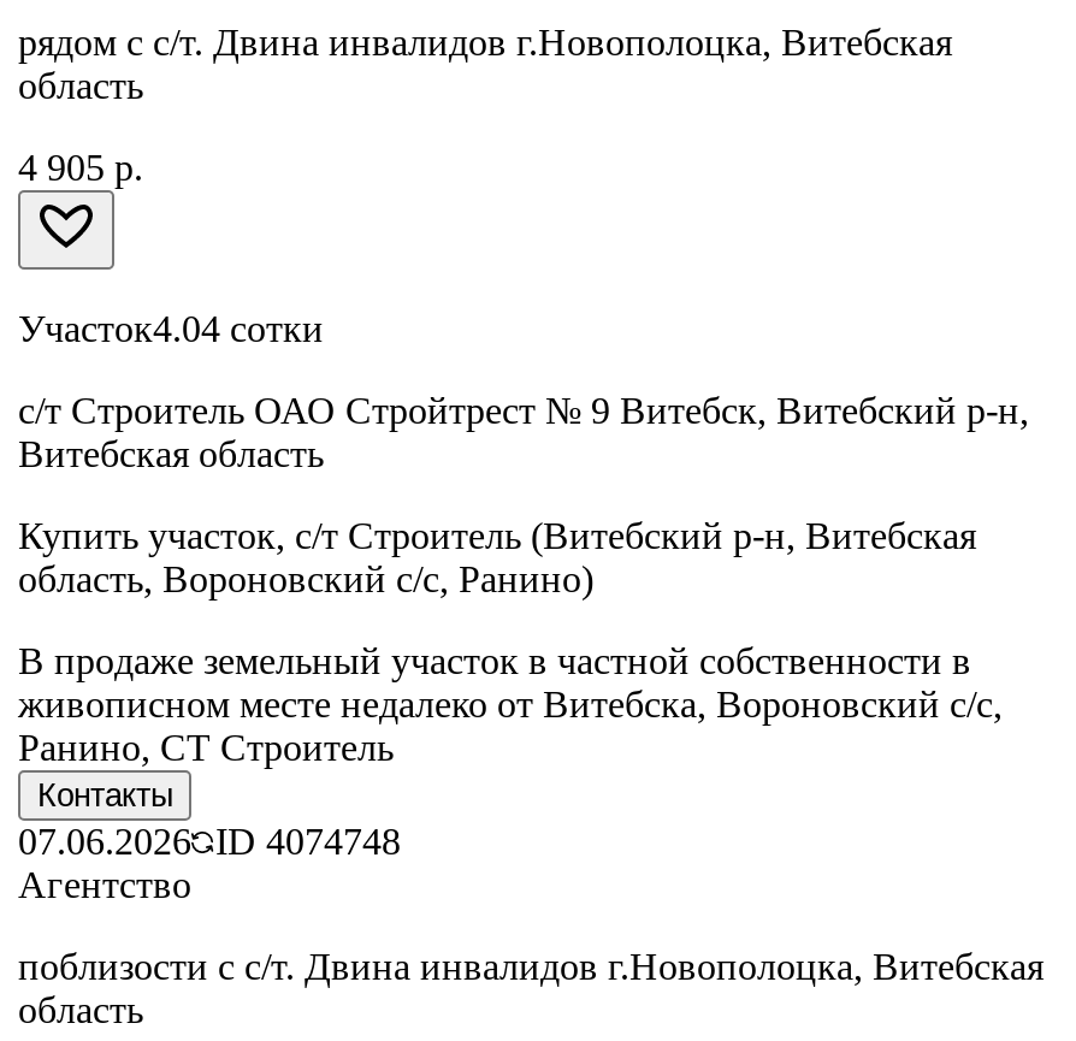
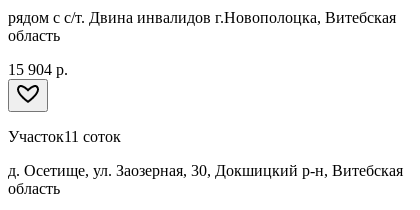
- 4 905 р.
+ 15 904 р.

- Участок4.04 сотки
- с/т Строитель ОАО Стройтрест № 9 Витебск, Витебский р-н,
- Витебская область
- Купить участок, с/т Строитель (Витебский р-н, Витебская
- область, Вороновский с/с, Ранино)
- В продаже земельный участок в частной собственности в
- живописном месте недалеко от Витебска, Вороновский с/с,
- Ранино, СТ Строитель
- Контакты
- 07.06.2026 ID 4074748
- Агентство
- поблизости с с/т. Двина инвалидов г.Новополоцка, Витебская
+ Участок11 соток
+ д. Осетище, ул. Заозерная, 30, Докшицкий р-н, Витебская
